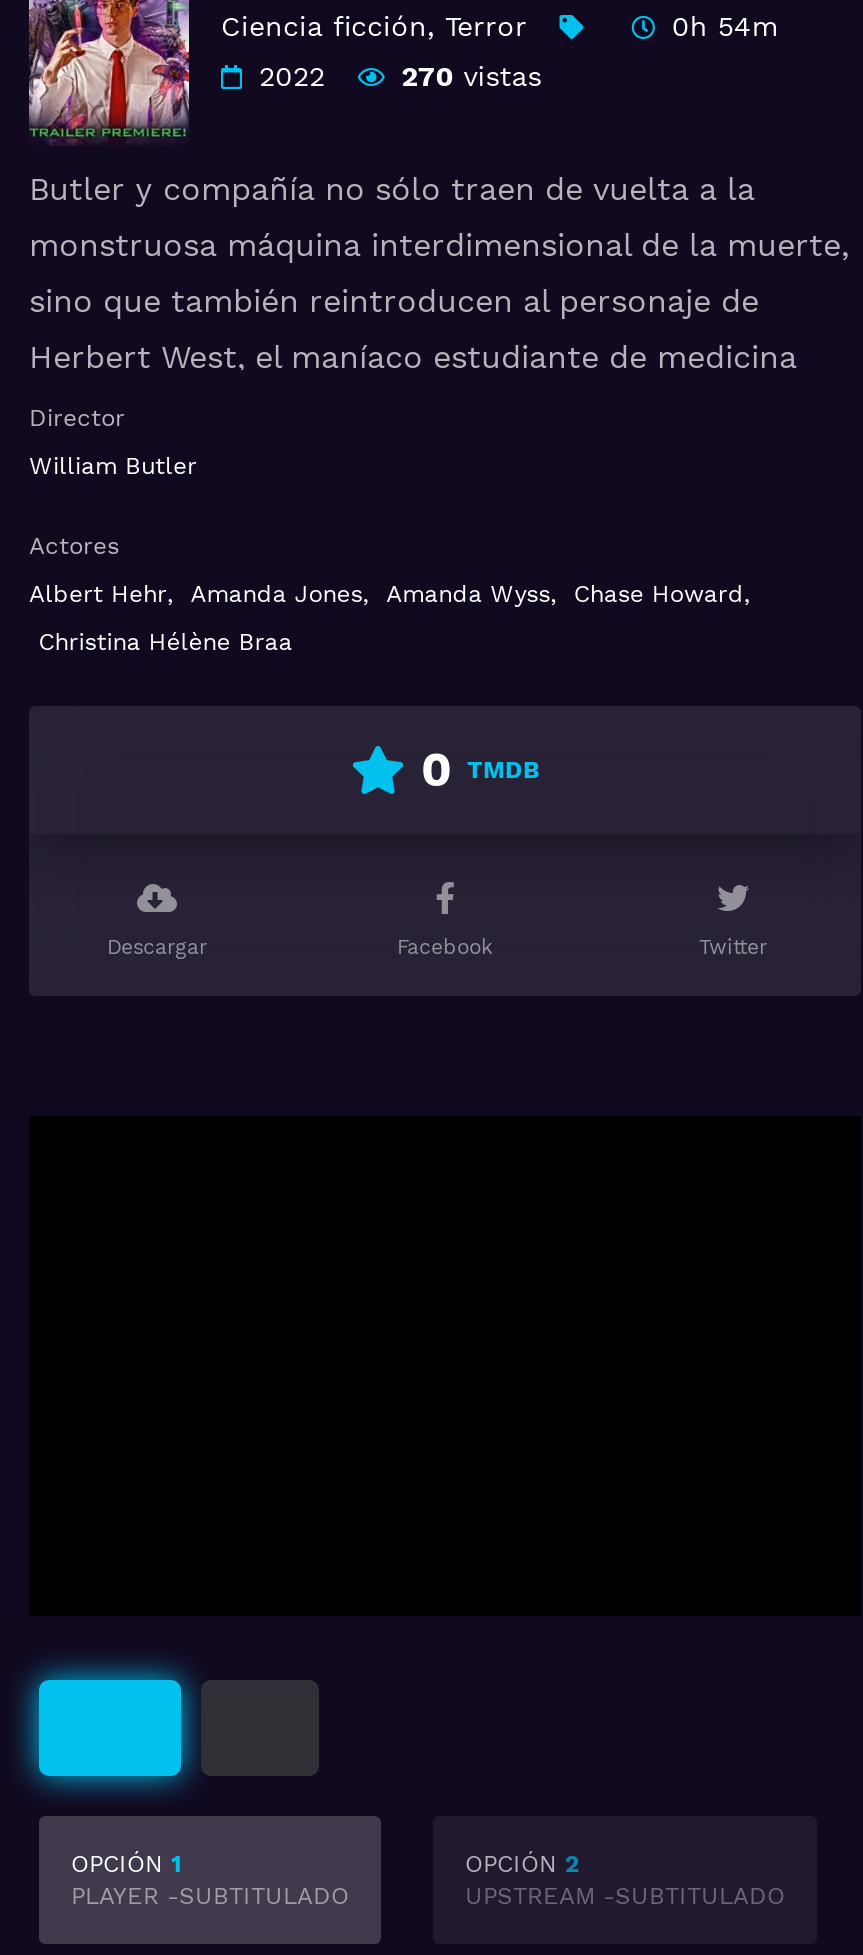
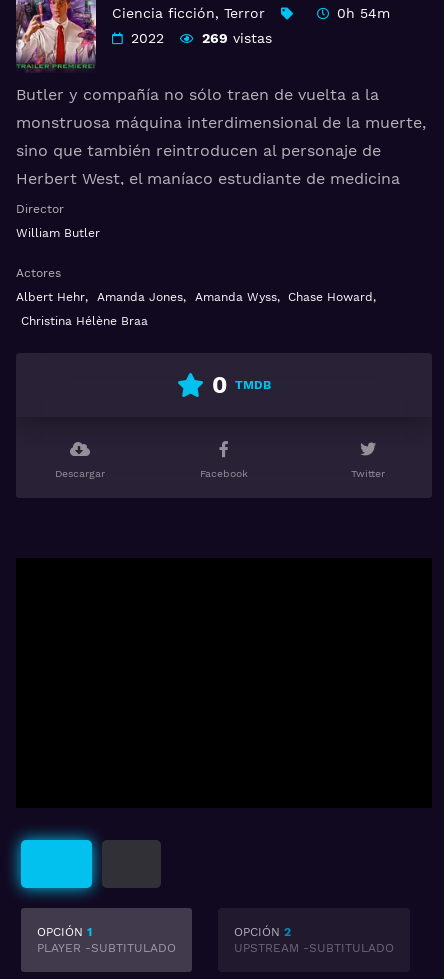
- 270 vistas
+ 269 vistas
